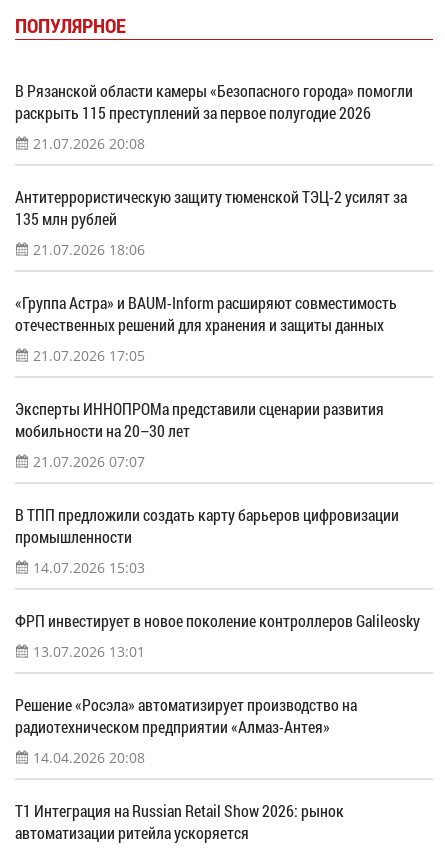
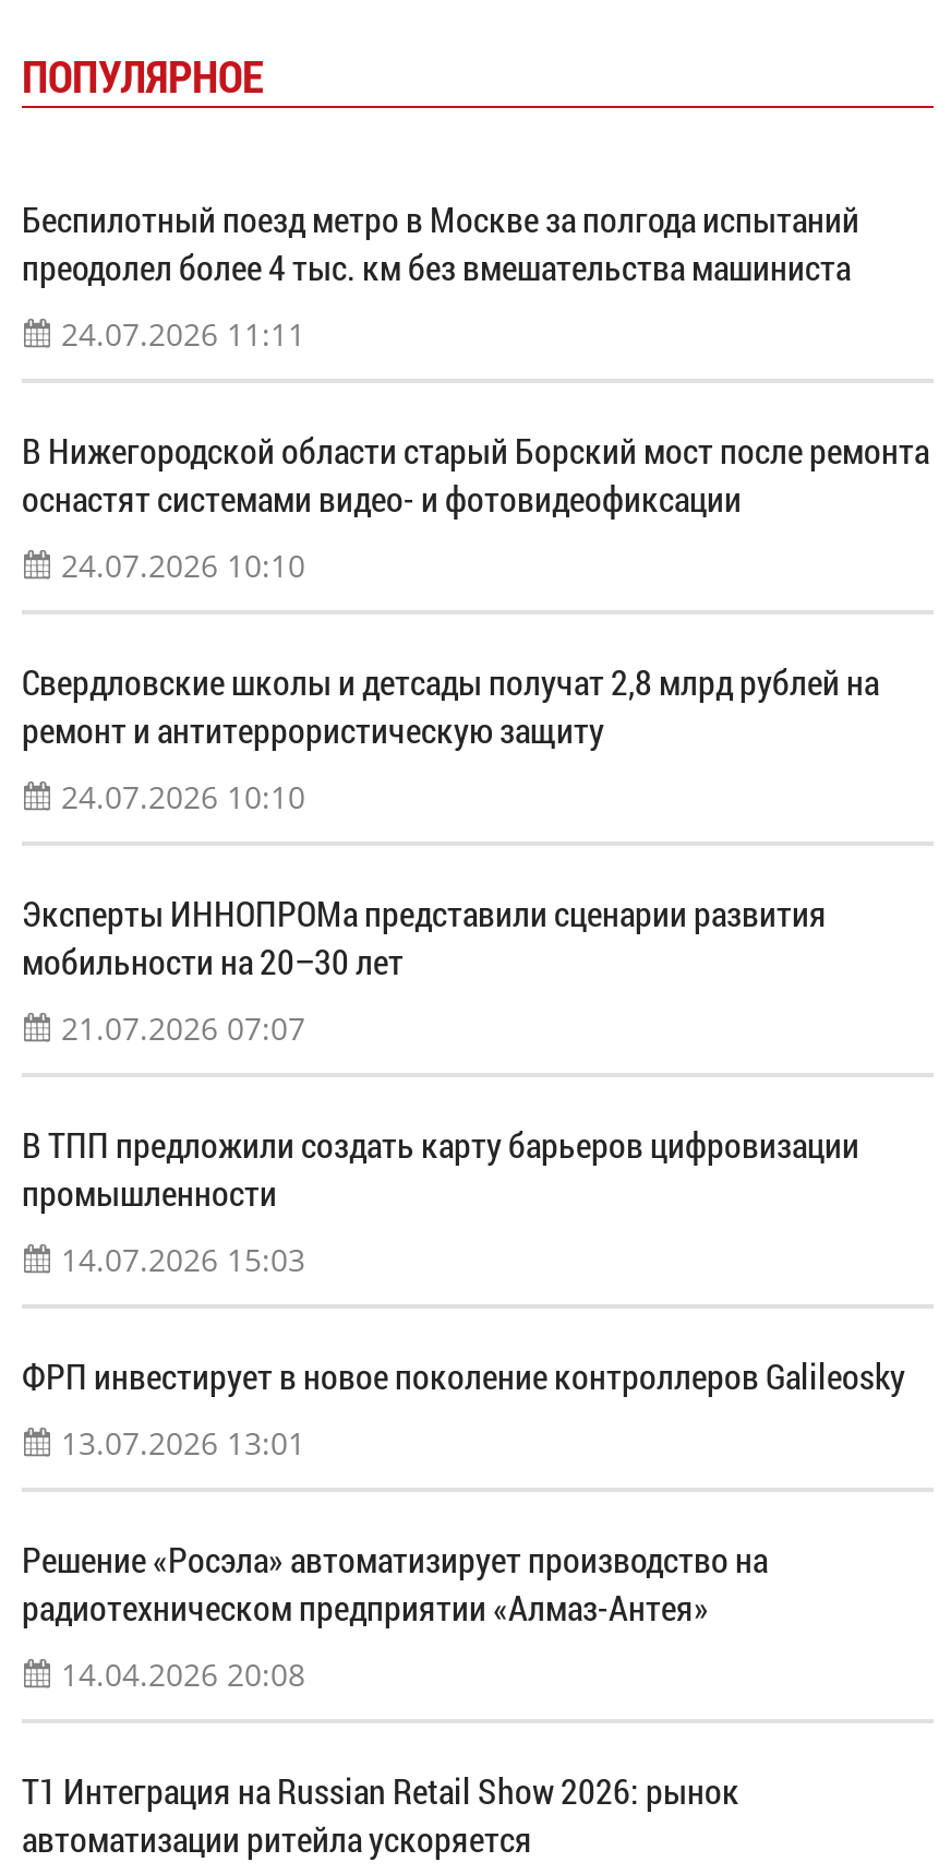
- В Рязанской области камеры «Безопасного города» помогли
- раскрыть 115 преступлений за первое полугодие 2026
+ Беспилотный поезд метро в Москве за полгода испытаний
+ преодолел более 4 тыс. км без вмешательства машиниста

- 21.07.2026 20:08
+ 24.07.2026 11:11

- Антитеррористическую защиту тюменской ТЭЦ-2 усилят за
- 135 млн рублей
+ В Нижегородской области старый Борский мост после ремонта
+ оснастят системами видео- и фотовидеофиксации

- 21.07.2026 18:06
+ 24.07.2026 10:10

- «Группа Астра» и BAUM-Inform расширяют совместимость
- отечественных решений для хранения и защиты данных
+ Свердловские школы и детсады получат 2,8 млрд рублей на
+ ремонт и антитеррористическую защиту

- 21.07.2026 17:05
+ 24.07.2026 10:10
